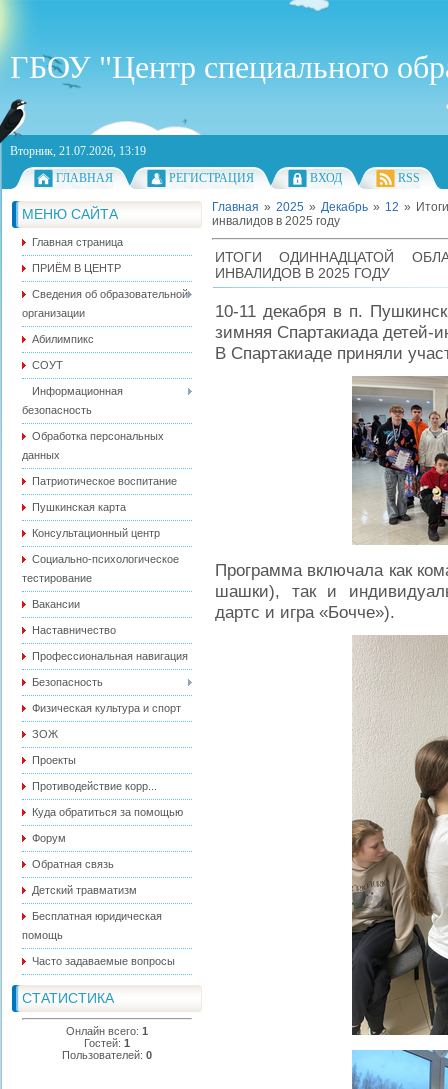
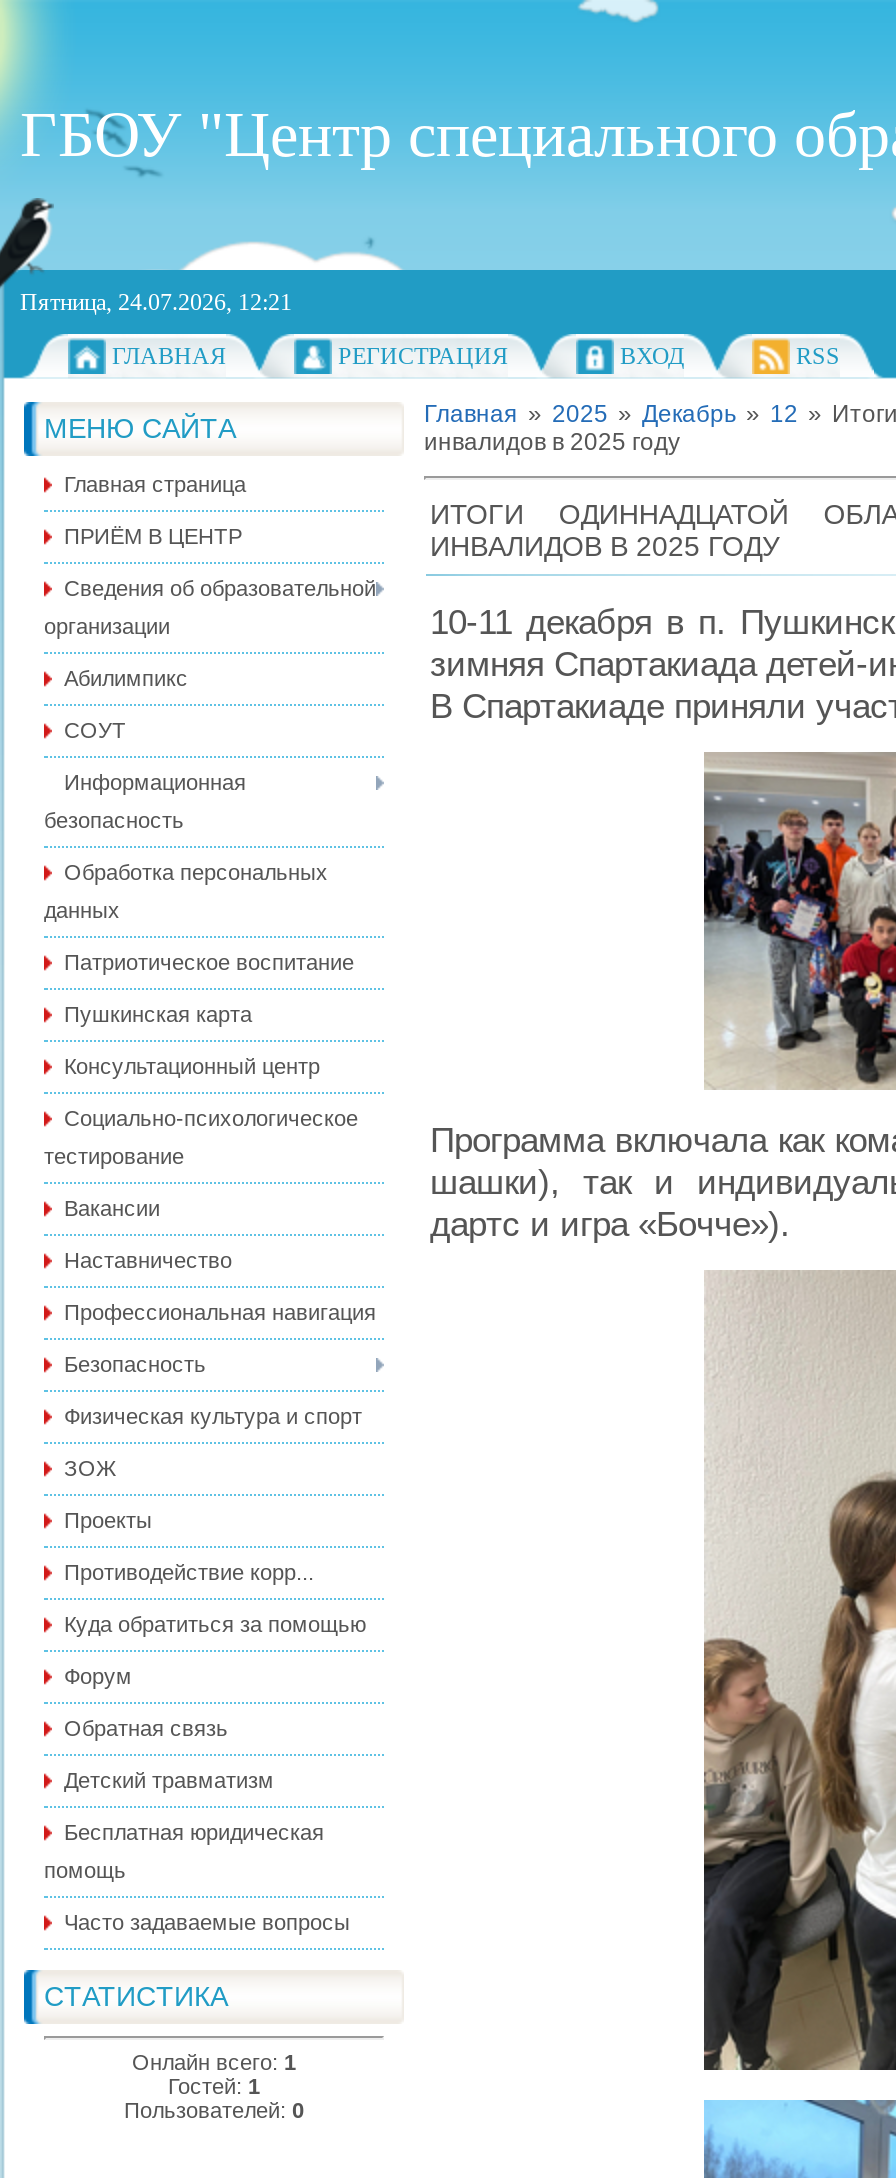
- Вторник, 21.07.2026, 13:19
+ Пятница, 24.07.2026, 12:21
